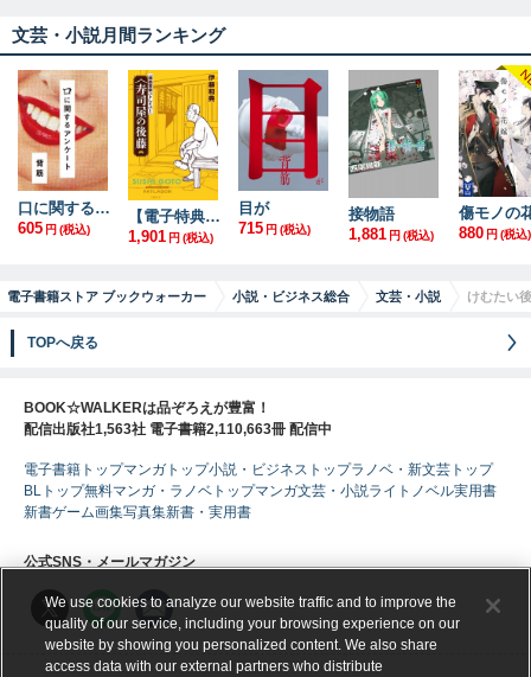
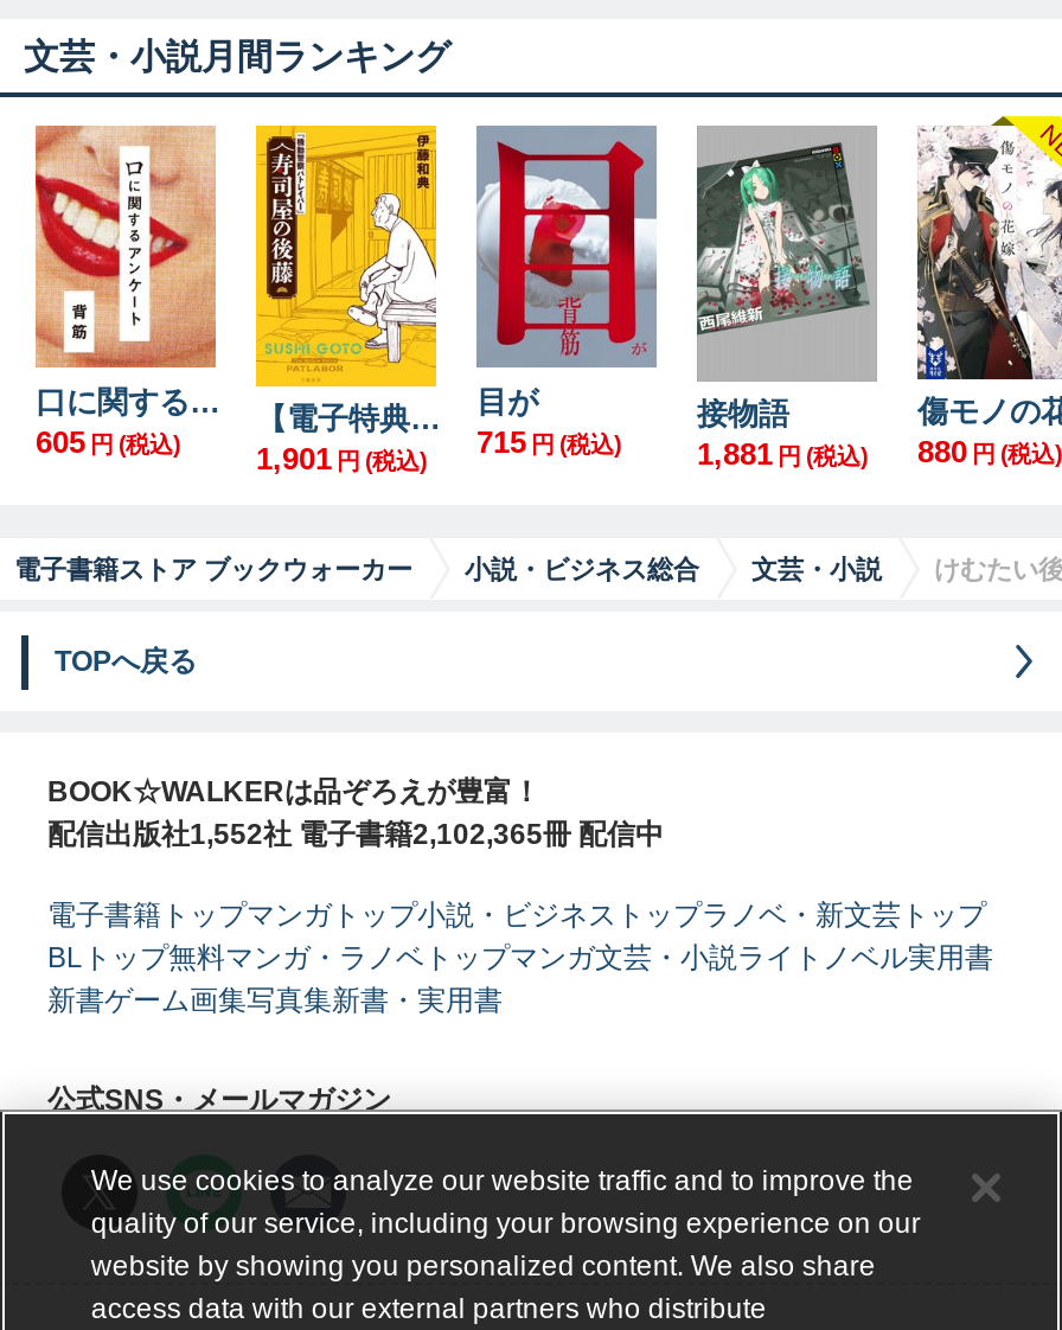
- 配信出版社1,563社 電子書籍2,110,663冊 配信中
+ 配信出版社1,552社 電子書籍2,102,365冊 配信中
